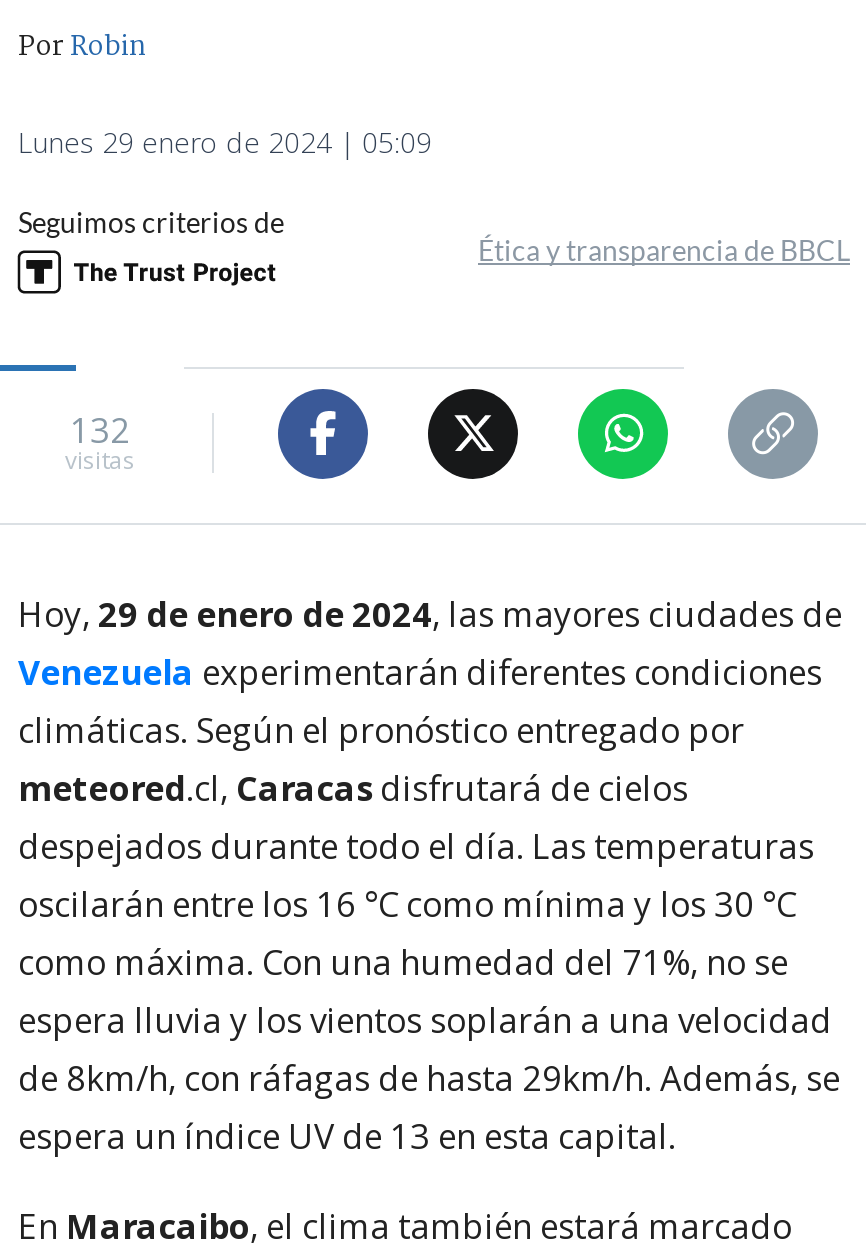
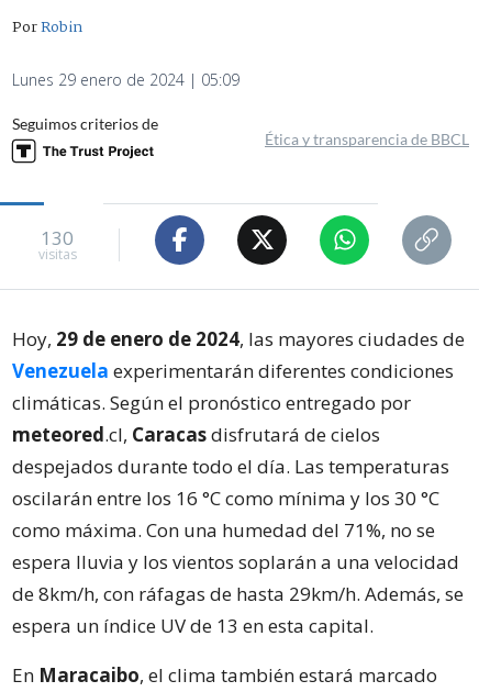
- 132
+ 130
